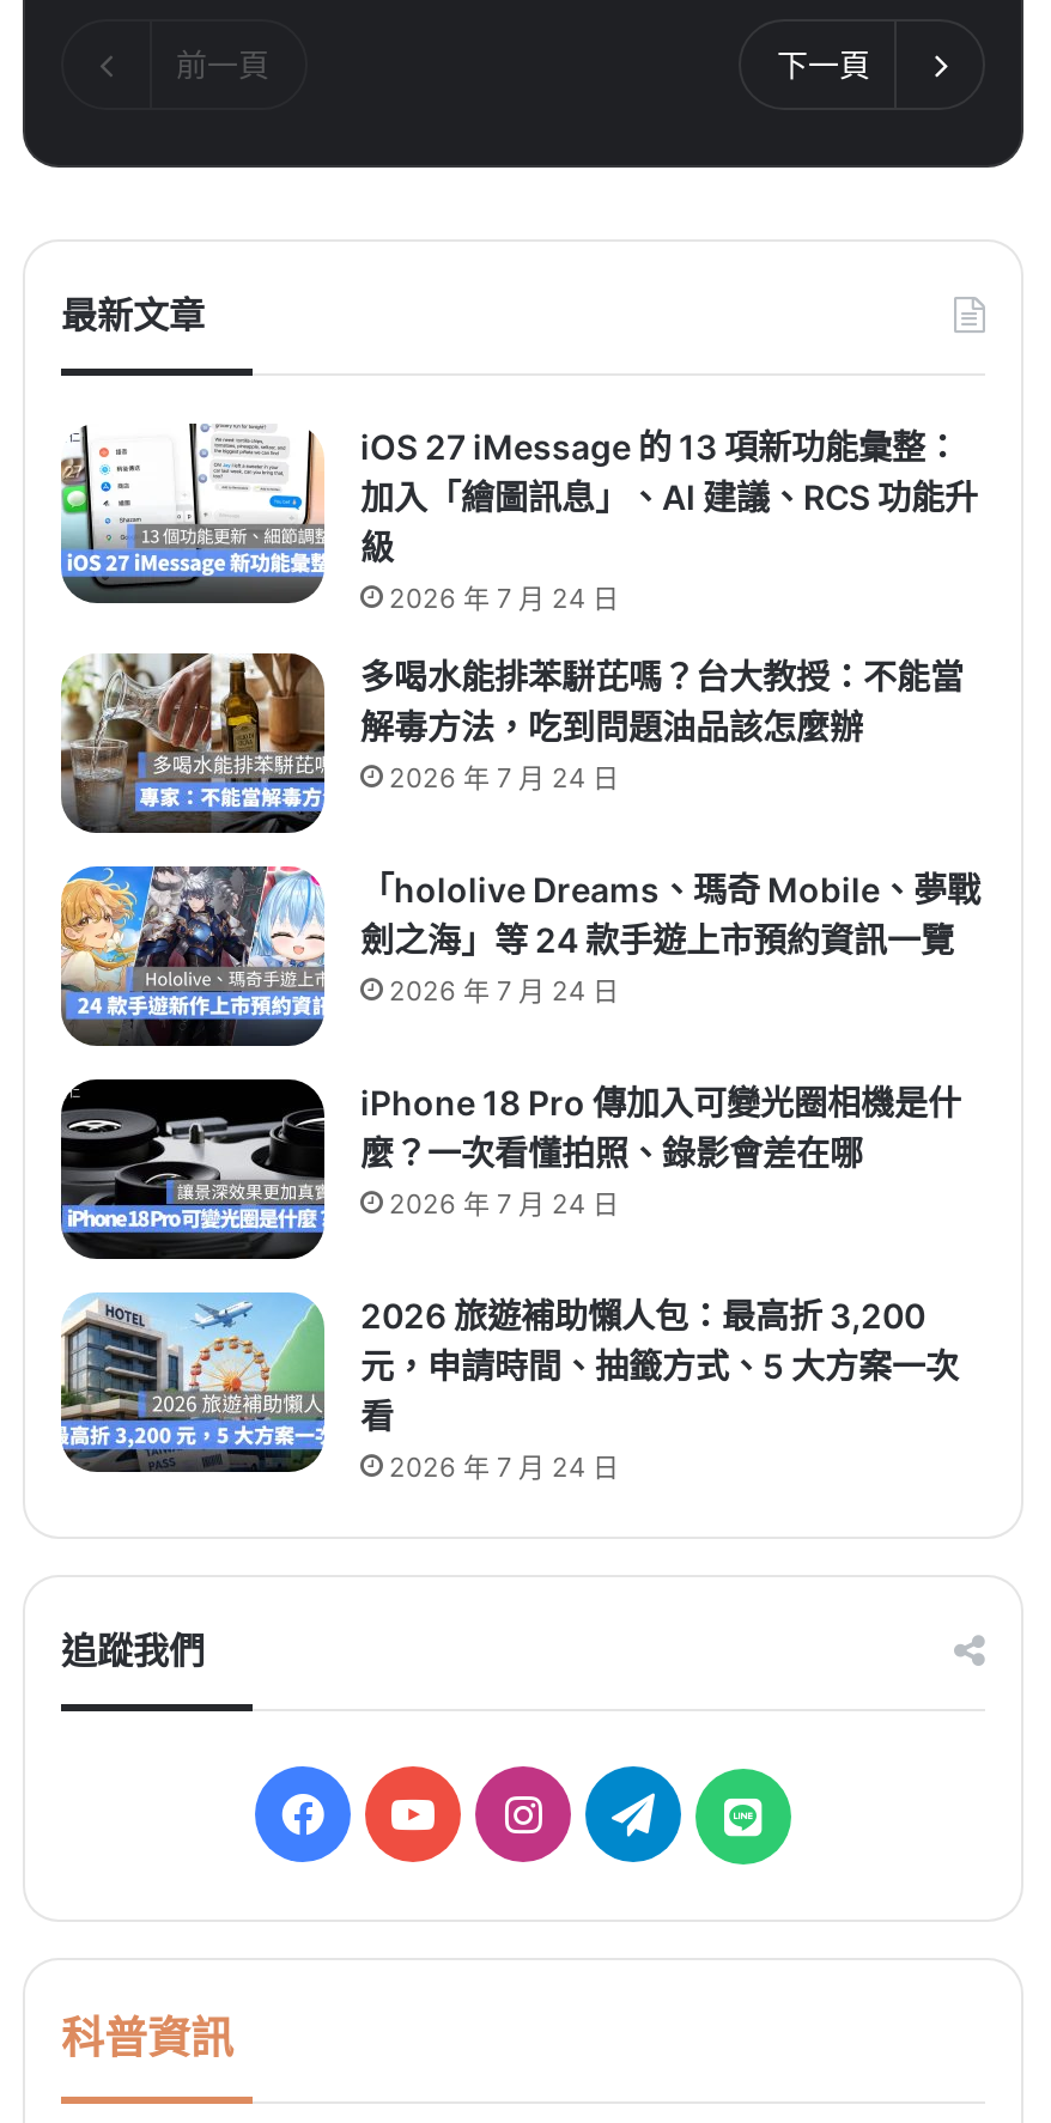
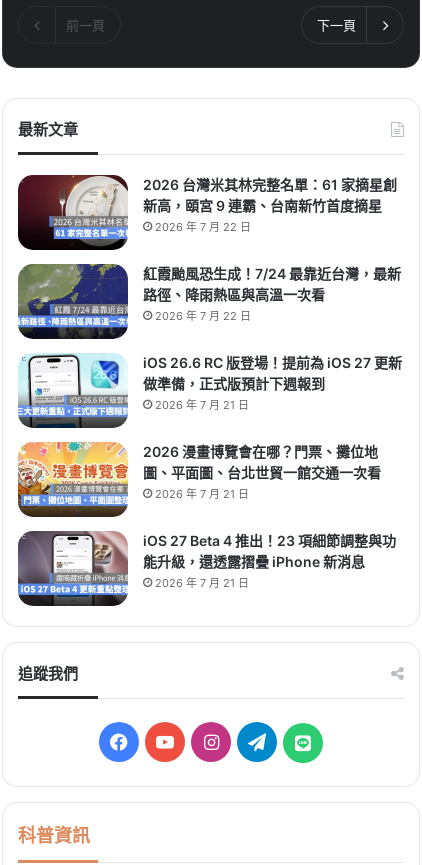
- [image]
- iOS 27 iMessage 的 13 項新功能彙整：
- 加入「繪圖訊息」、AI 建議、RCS 功能升
- 級
- 2026 年 7 月 24 日
+ [image]
+ 2026 台灣米其林完整名單：61 家摘星創
+ 新高，頤宮 9 連霸、台南新竹首度摘星
+ 2026 年 7 月 22 日

- [image]
- 多喝水能排苯駢芘嗎？台大教授：不能當
- 解毒方法，吃到問題油品該怎麼辦
- 2026 年 7 月 24 日
+ [image]
+ 紅霞颱風恐生成！7/24 最靠近台灣，最新
+ 路徑、降雨熱區與高溫一次看
+ 2026 年 7 月 22 日

- [image]
- 「hololive Dreams、瑪奇 Mobile、夢戰
- 劍之海」等 24 款手遊上市預約資訊一覽
- 2026 年 7 月 24 日
+ [image]
+ iOS 26.6 RC 版登場！提前為 iOS 27 更新
+ 做準備，正式版預計下週報到
+ 2026 年 7 月 21 日

- [image]
- iPhone 18 Pro 傳加入可變光圈相機是什
- 麼？一次看懂拍照、錄影會差在哪
- 2026 年 7 月 24 日
+ [image]
+ 2026 漫畫博覽會在哪？門票、攤位地
+ 圖、平面圖、台北世貿一館交通一次看
+ 2026 年 7 月 21 日

- [image]
- 2026 旅遊補助懶人包：最高折 3,200
- 元，申請時間、抽籤方式、5 大方案一次
- 看
- 2026 年 7 月 24 日
+ [image]
+ iOS 27 Beta 4 推出！23 項細節調整與功
+ 能升級，還透露摺疊 iPhone 新消息
+ 2026 年 7 月 21 日
